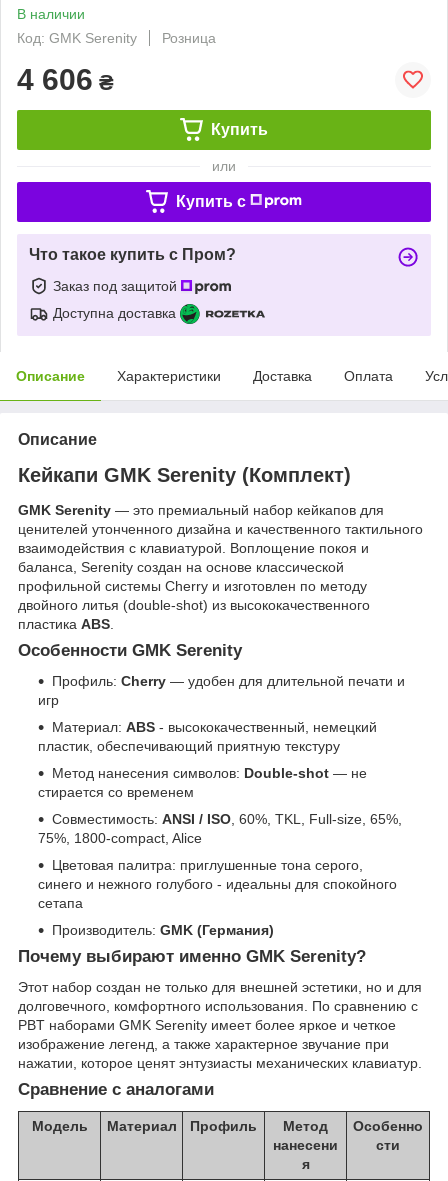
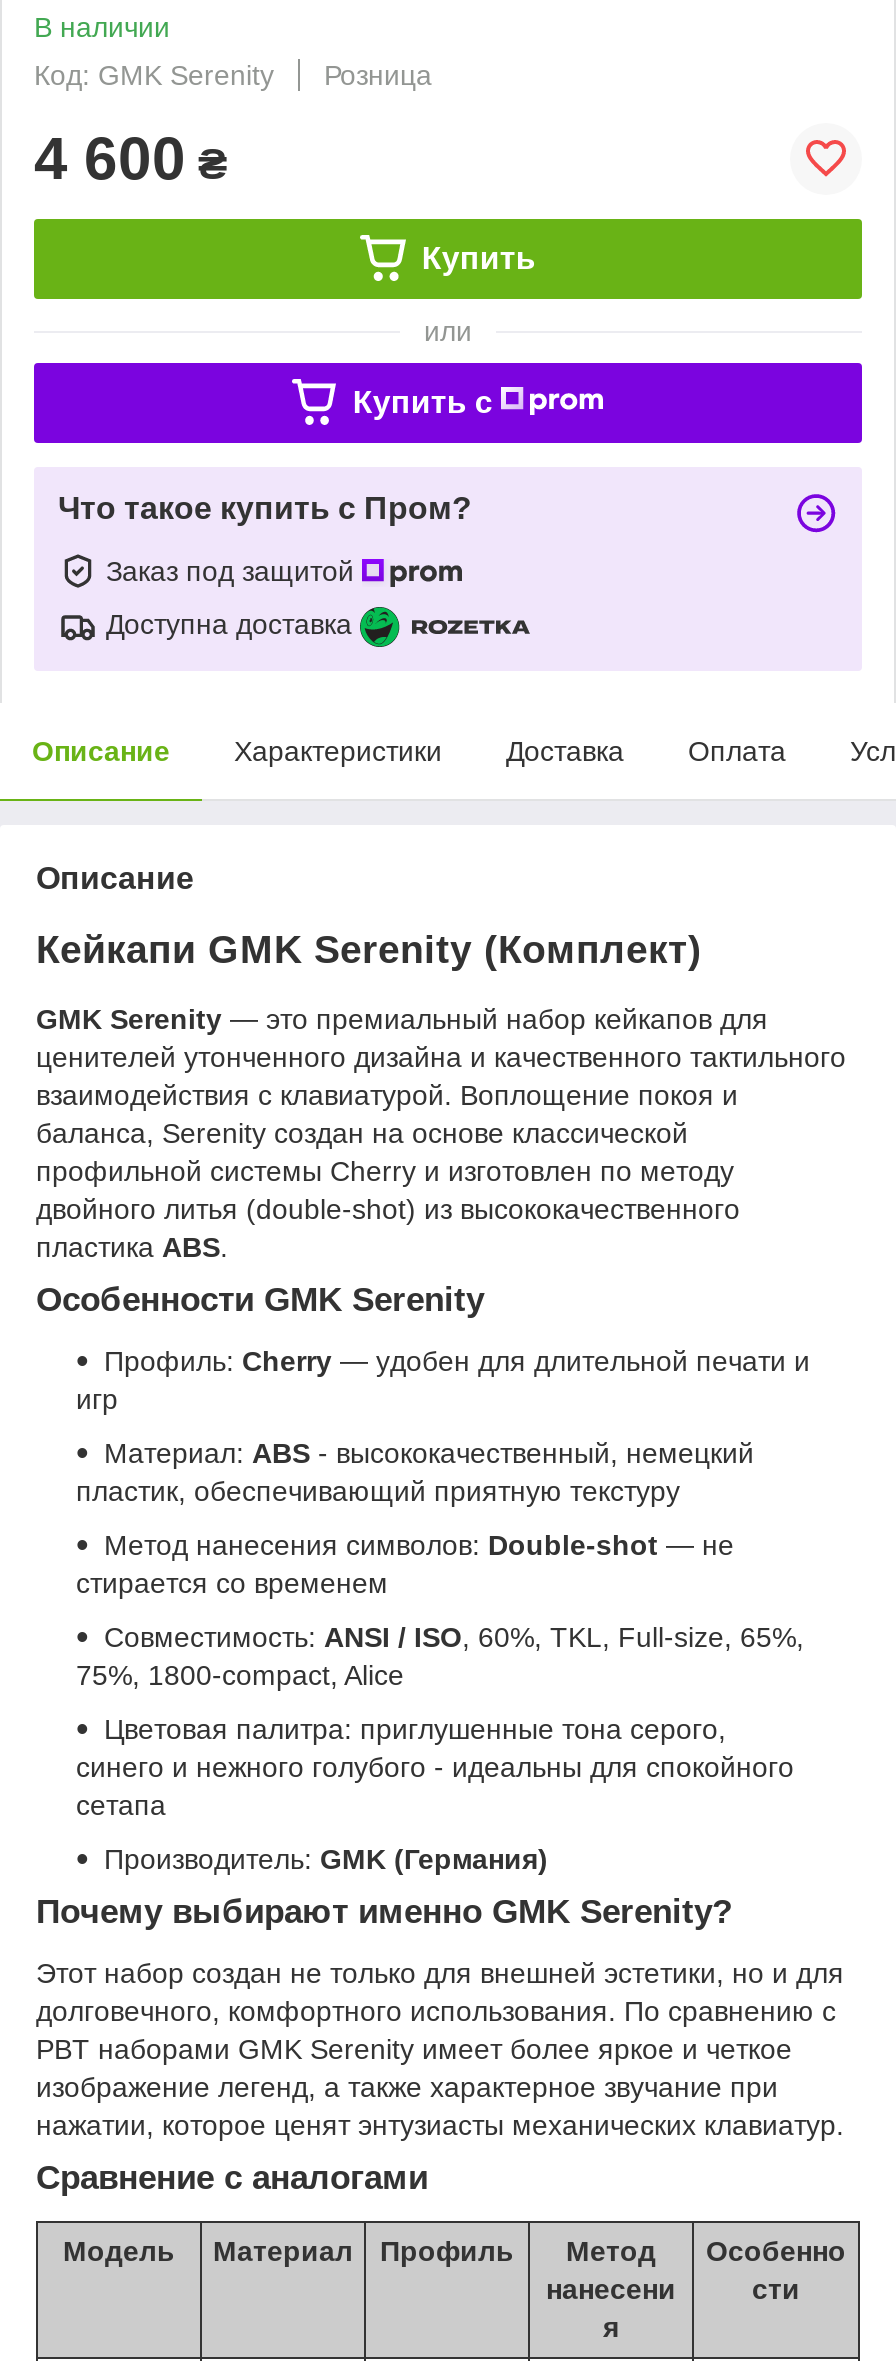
- 4 606 ₴
+ 4 600 ₴
